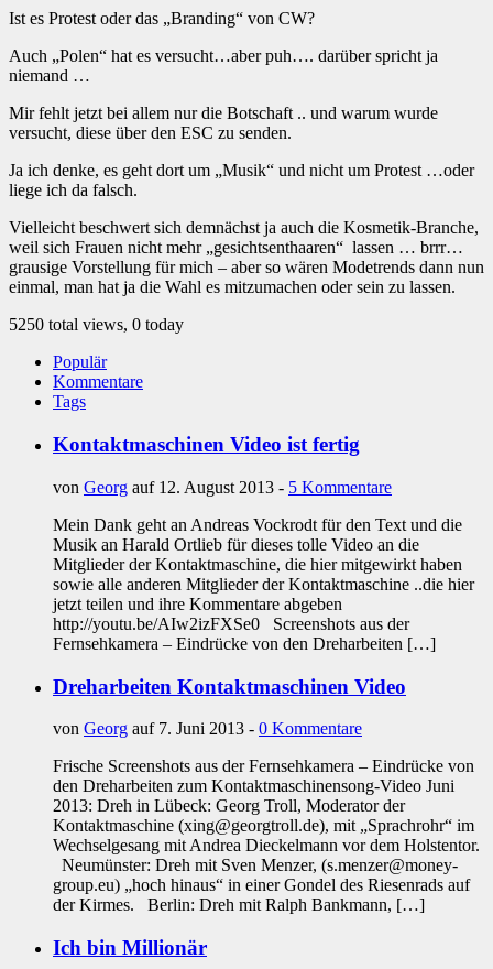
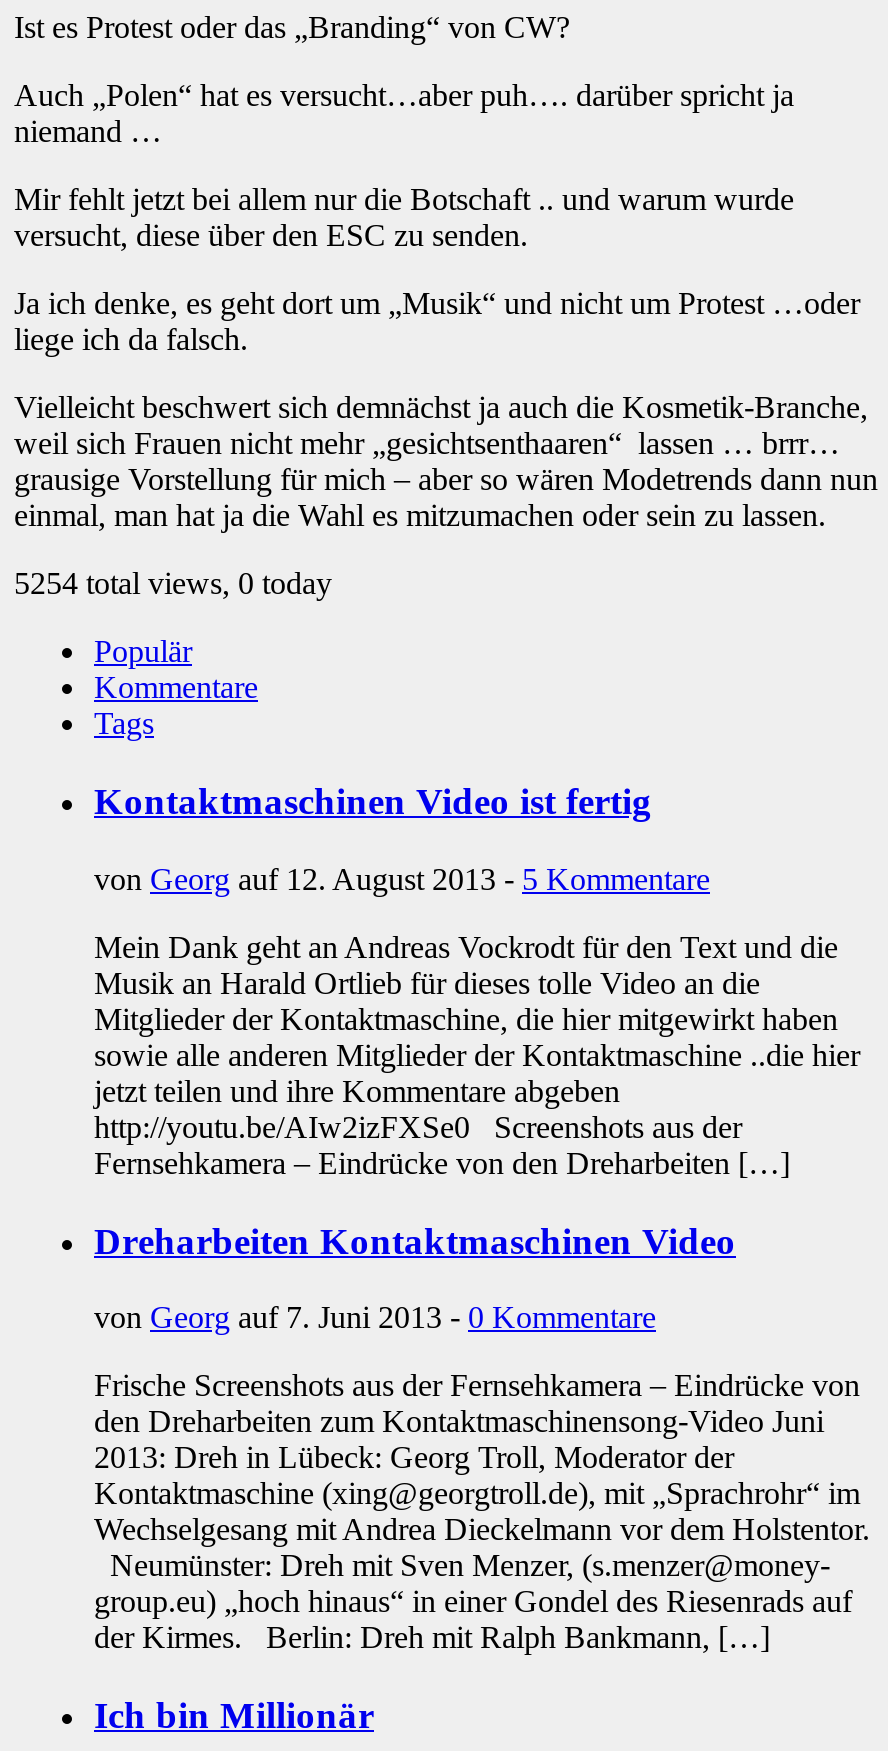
- 5250 total views, 0 today
+ 5254 total views, 0 today
